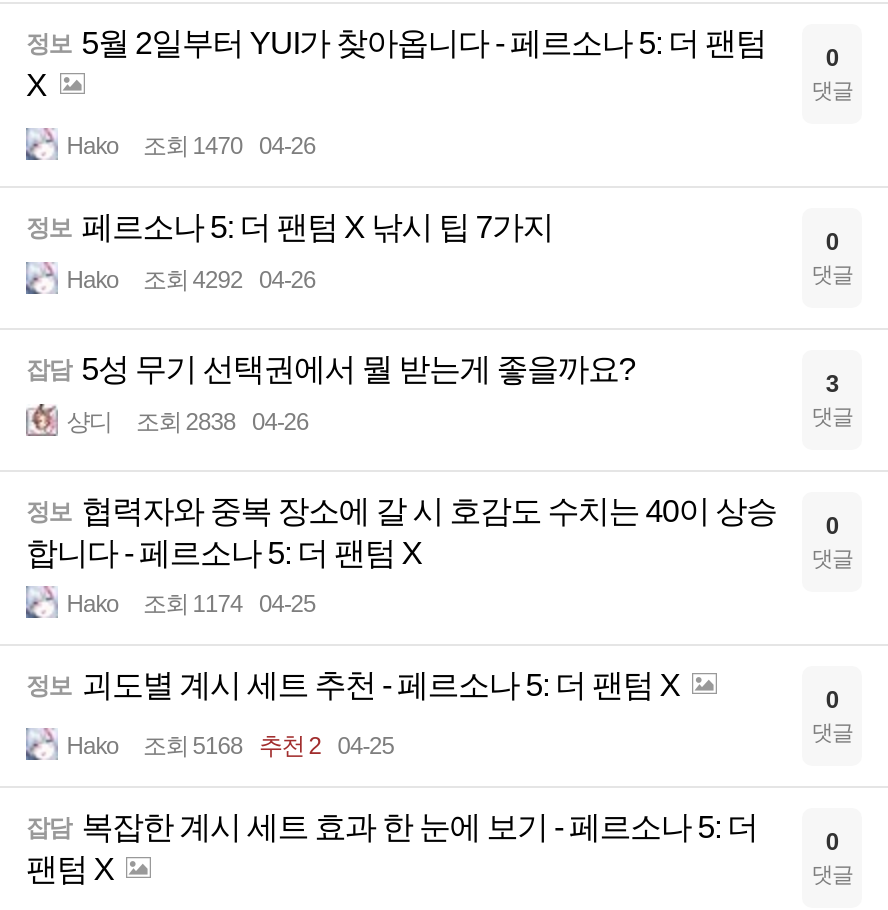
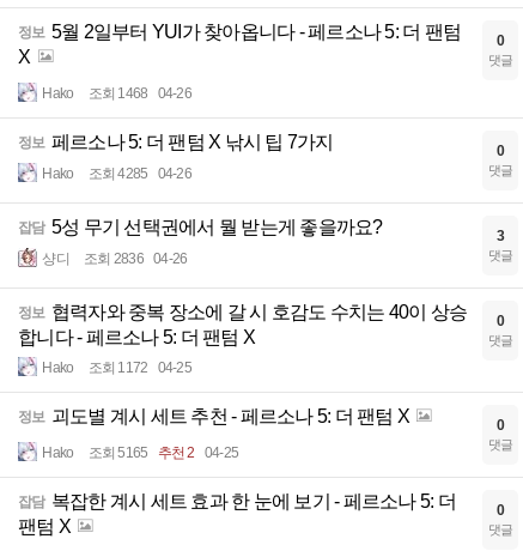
- Hako 조회 1470 04-26
+ Hako 조회 1468 04-26

- Hako 조회 4292 04-26
+ Hako 조회 4285 04-26

- 조회 2838 04-26
+ 조회 2836 04-26

- Hako 조회 1174 04-25
+ Hako 조회 1172 04-25

- Hako 조회 5168 추천 2 04-25
+ Hako 조회 5165 추천 2 04-25
